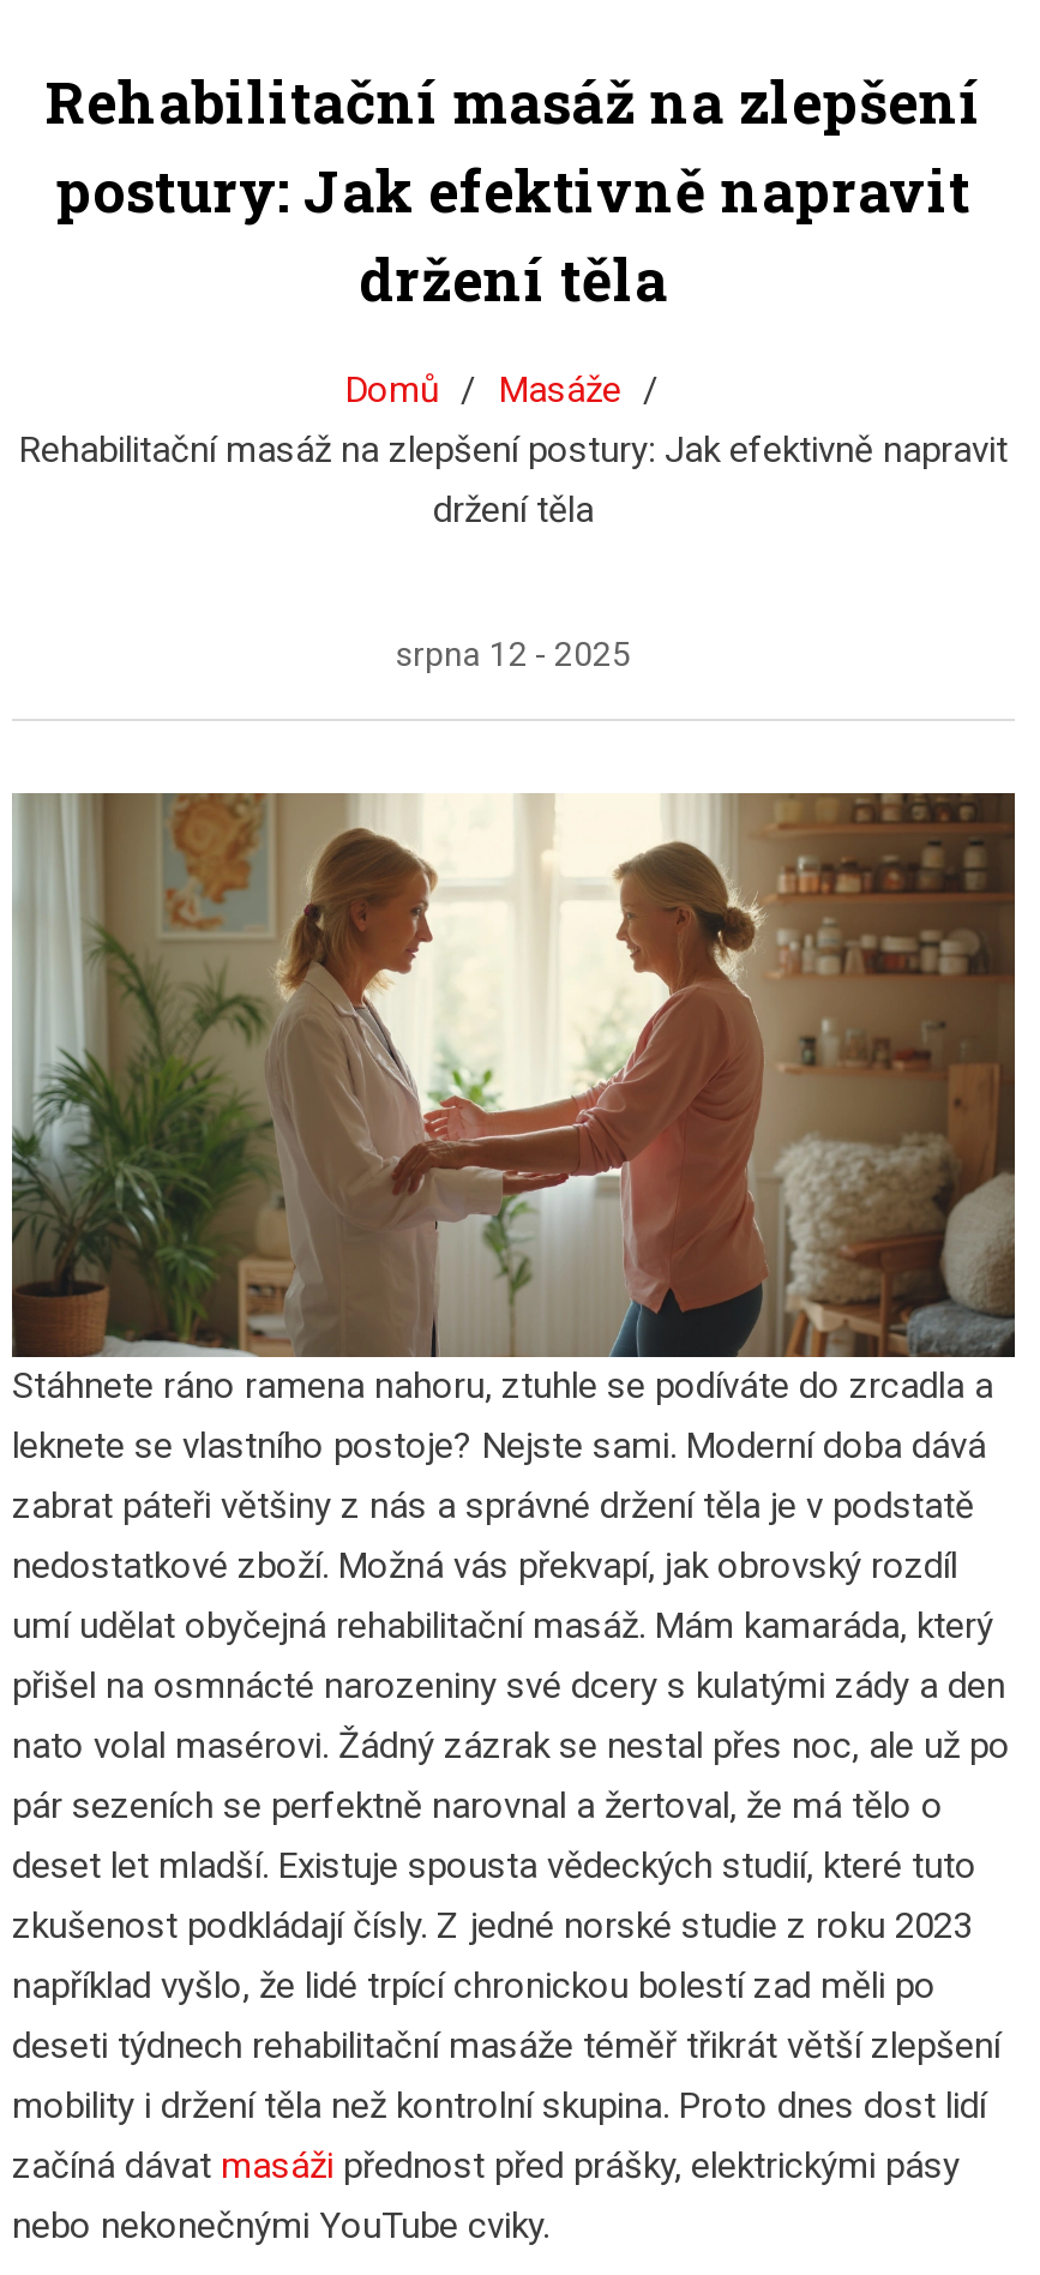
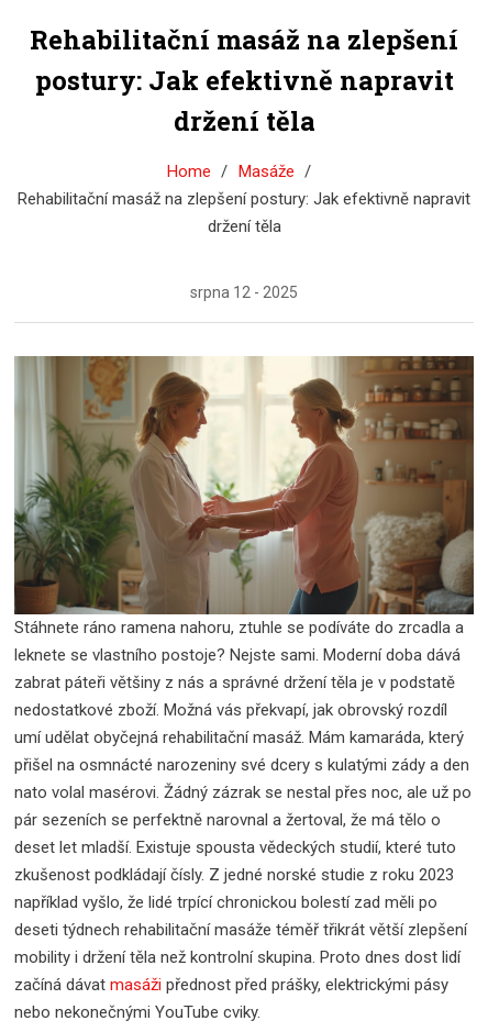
- Domů
+ Home
